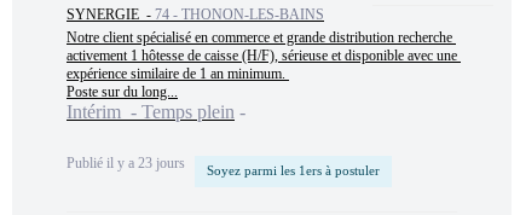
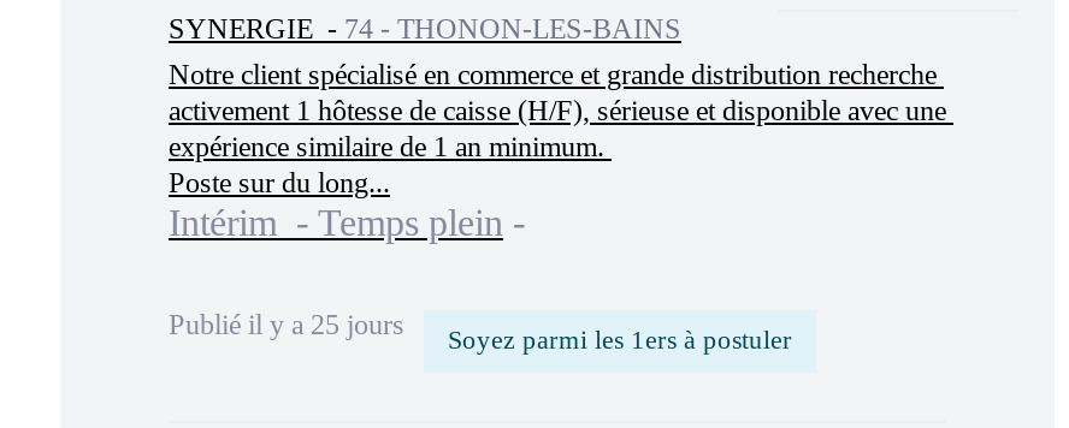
- Publié il y a 23 jours
+ Publié il y a 25 jours
